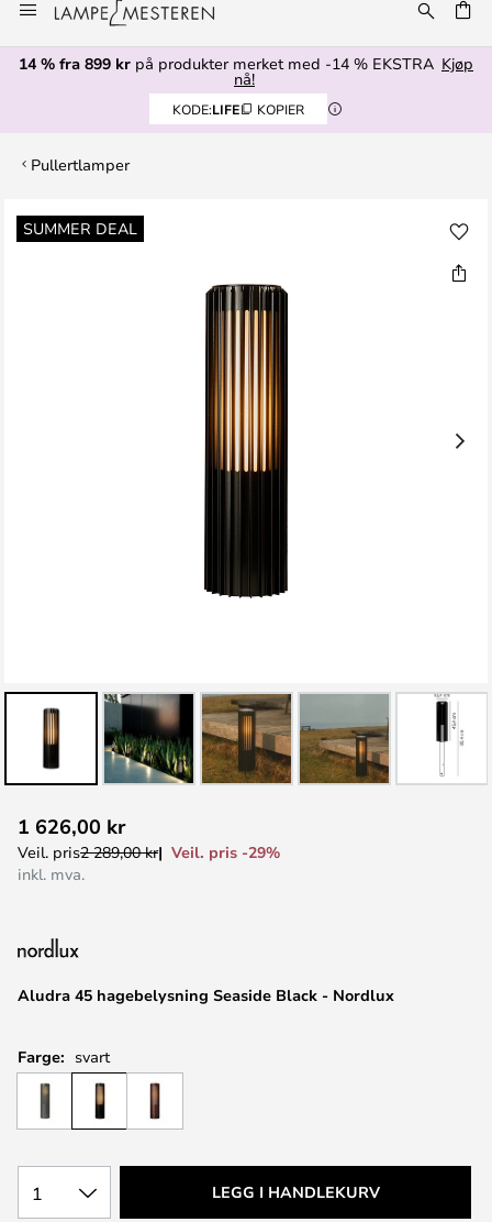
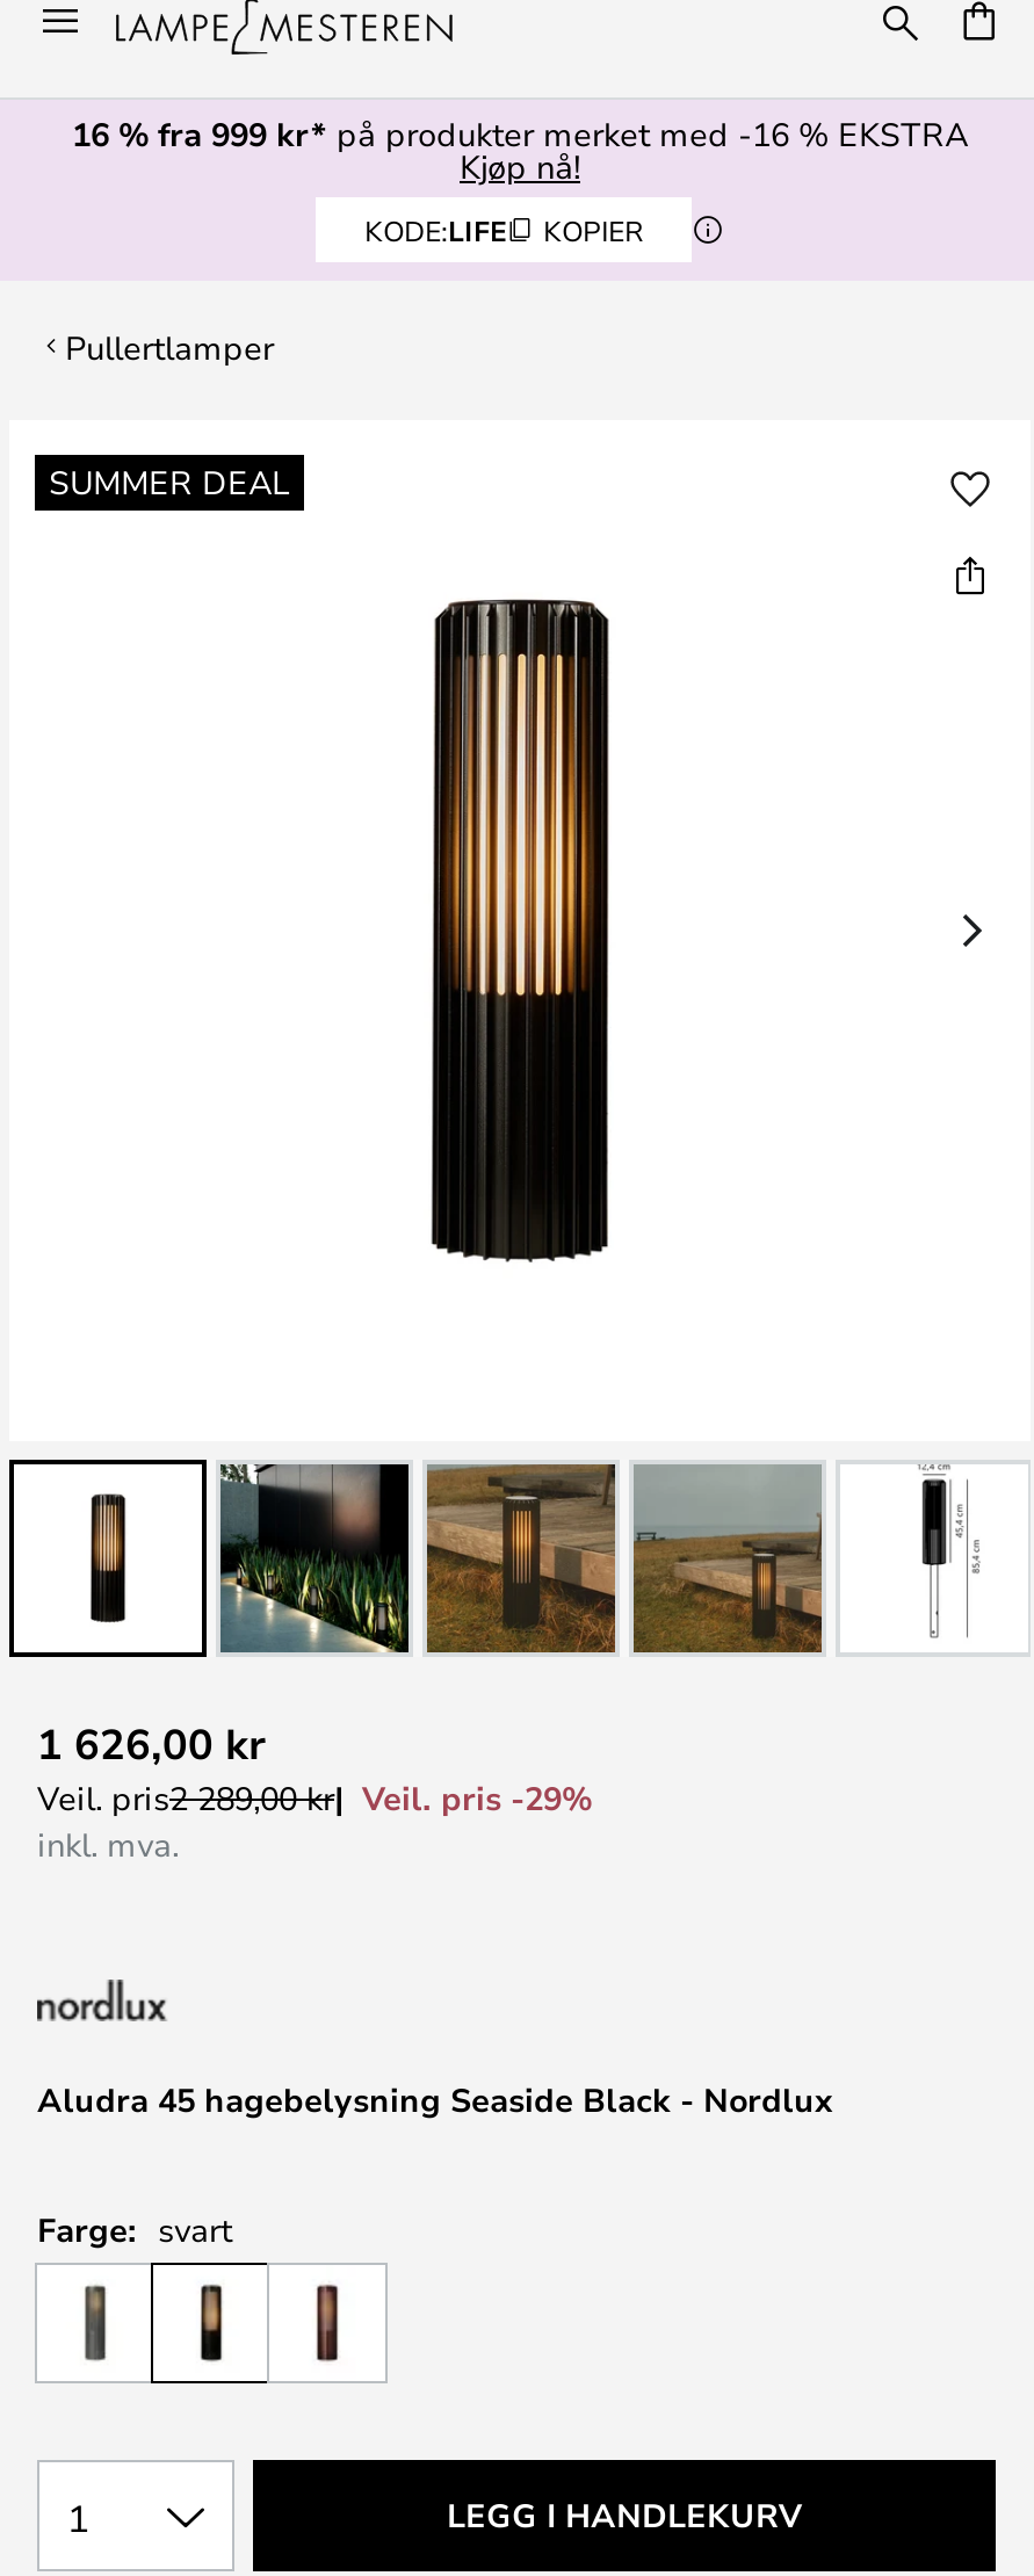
- 14 % fra 899 kr på produkter merket med -14 % EKSTRA Kjøp
- nå!
+ 16 % fra 999 kr* på produkter merket med -16 % EKSTRA
+ Kjøp nå!
